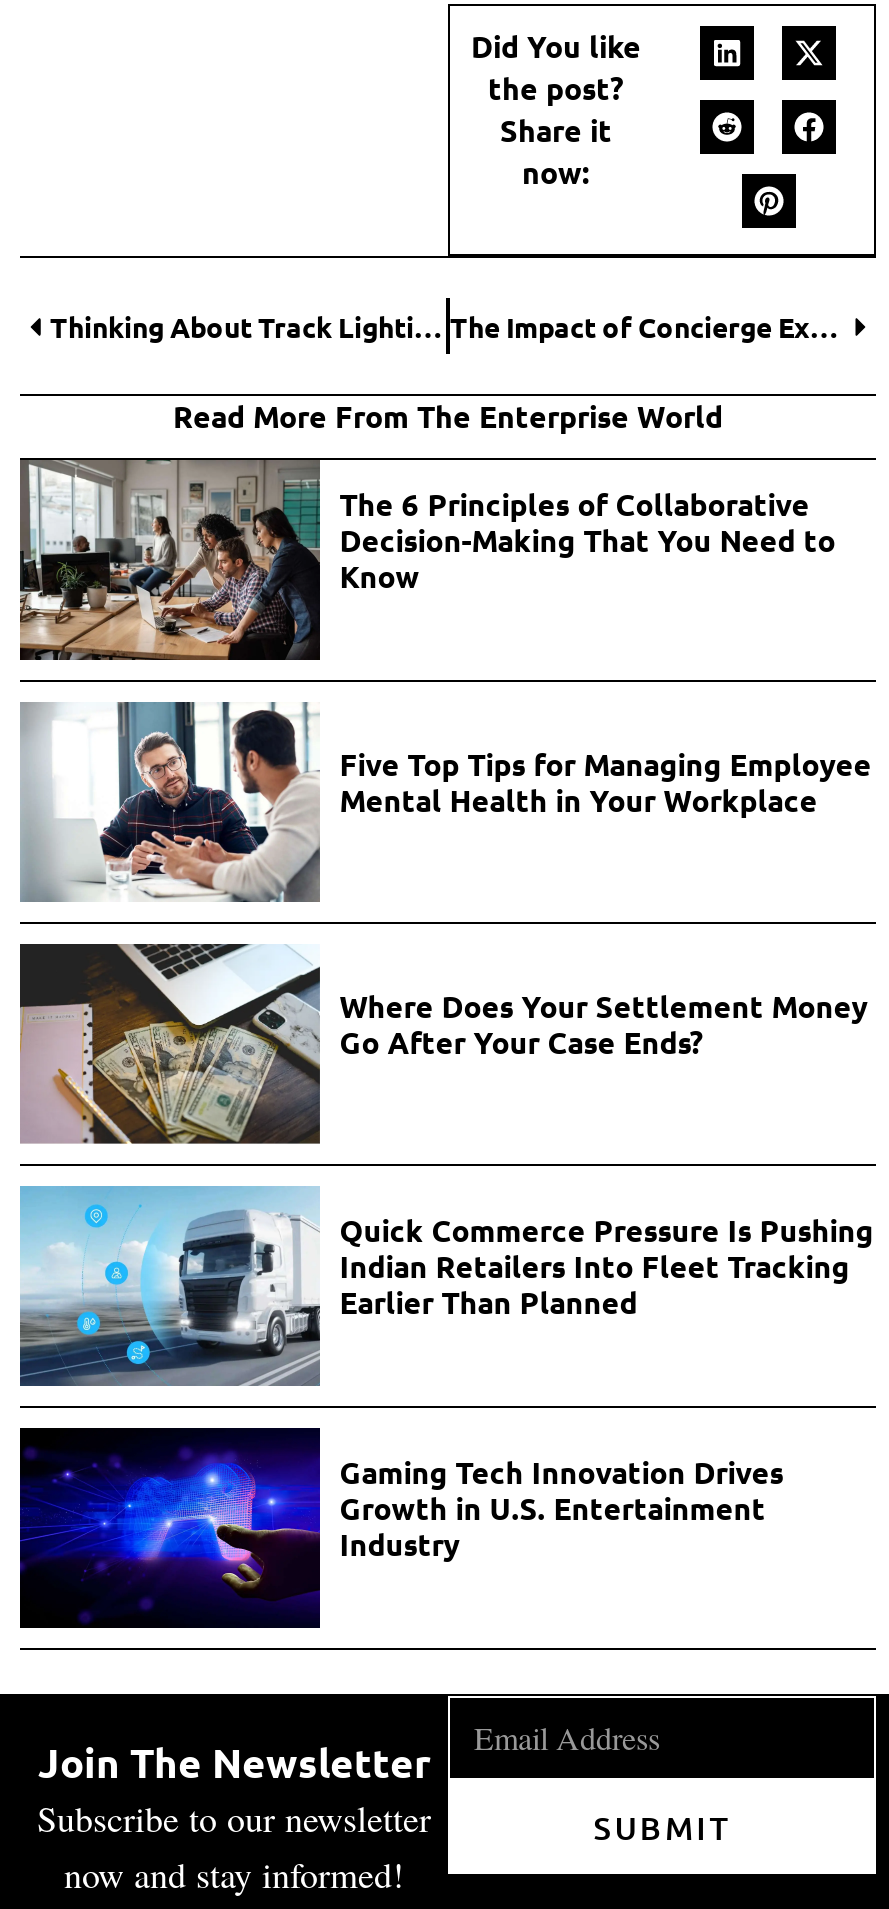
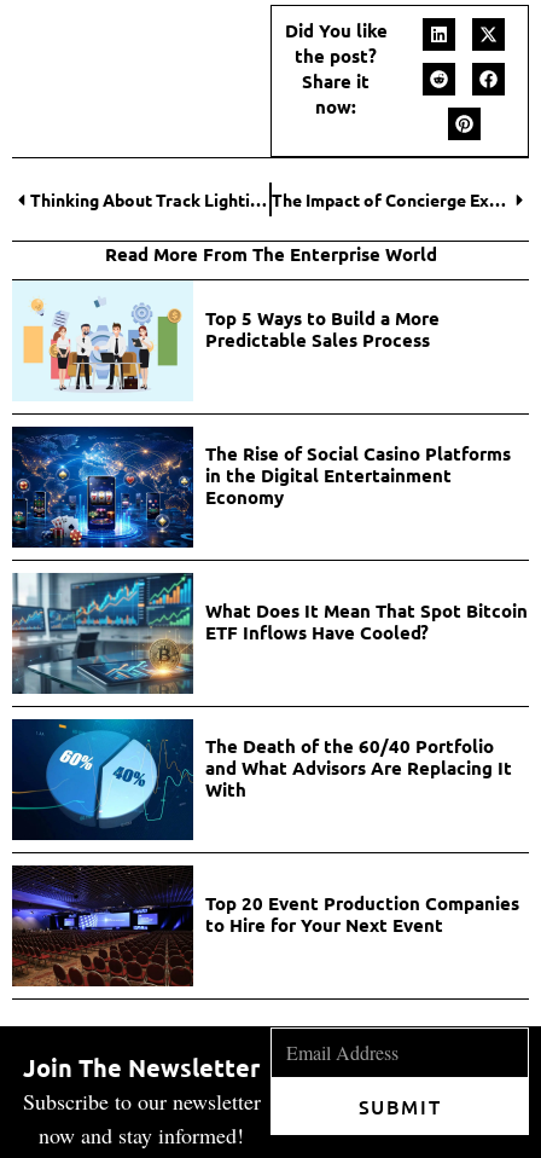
- [image]
- The 6 Principles of Collaborative
- Decision-Making That You Need to
- Know
+ [image]
+ Top 5 Ways to Build a More
+ Predictable Sales Process

- [image]
- Five Top Tips for Managing Employee
- Mental Health in Your Workplace
+ [image]
+ The Rise of Social Casino Platforms
+ in the Digital Entertainment
+ Economy

- [image]
- Where Does Your Settlement Money
- Go After Your Case Ends?
+ [image]
+ What Does It Mean That Spot Bitcoin
+ ETF Inflows Have Cooled?

- [image]
- Quick Commerce Pressure Is Pushing
- Indian Retailers Into Fleet Tracking
- Earlier Than Planned
+ [image]
+ The Death of the 60/40 Portfolio
+ and What Advisors Are Replacing It
+ With

- [image]
- Gaming Tech Innovation Drives
- Growth in U.S. Entertainment
- Industry
+ [image]
+ Top 20 Event Production Companies
+ to Hire for Your Next Event
